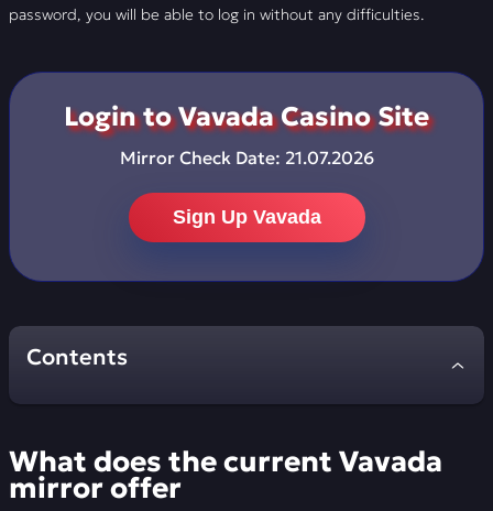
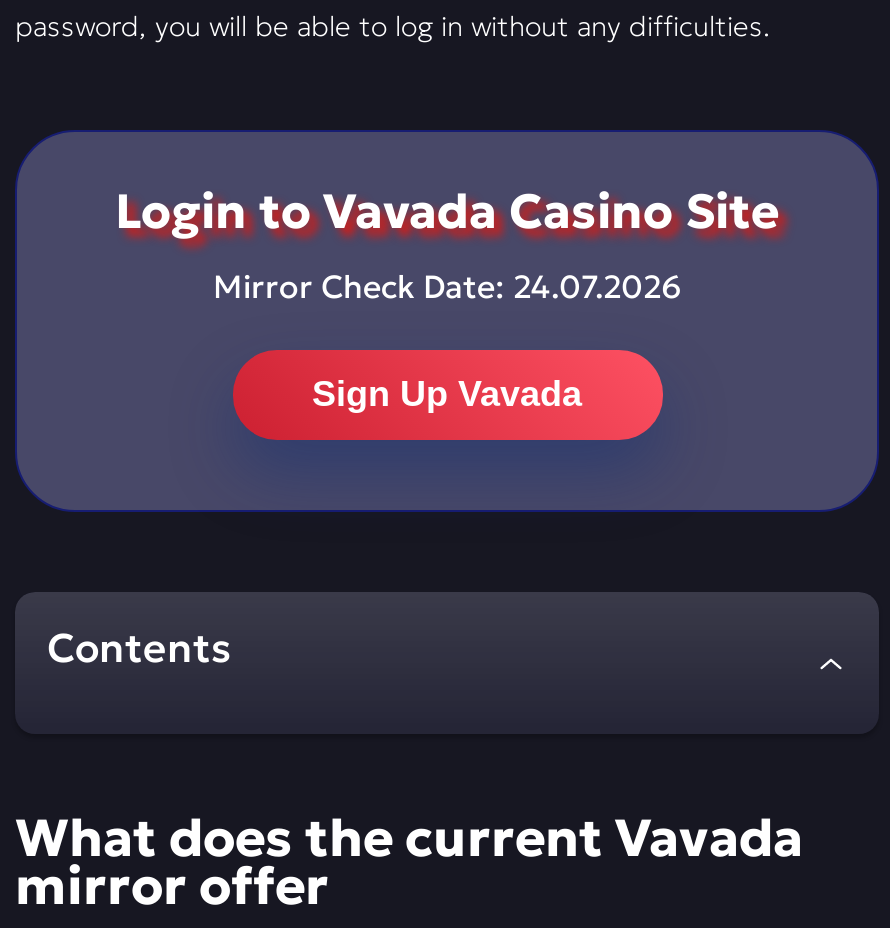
- Mirror Check Date: 21.07.2026
+ Mirror Check Date: 24.07.2026
